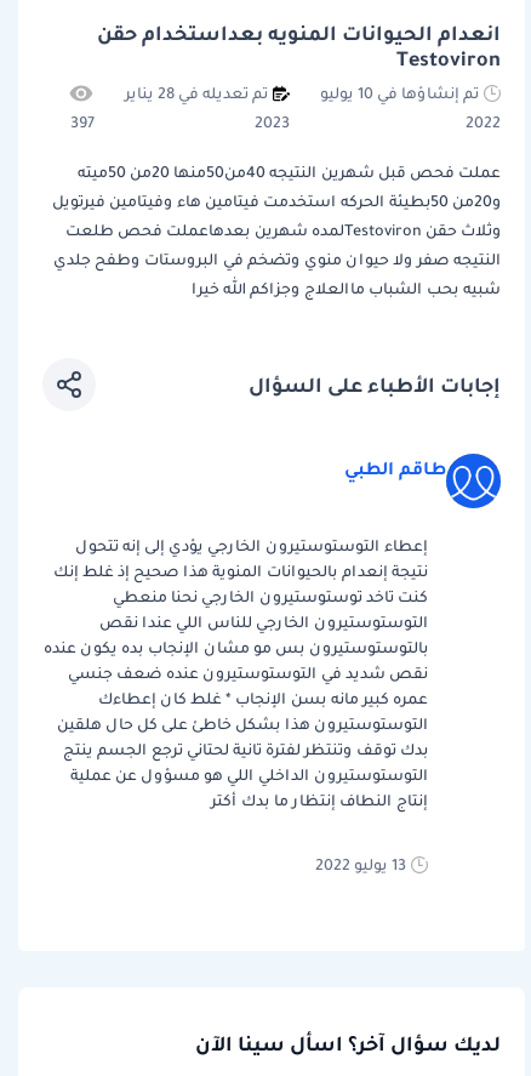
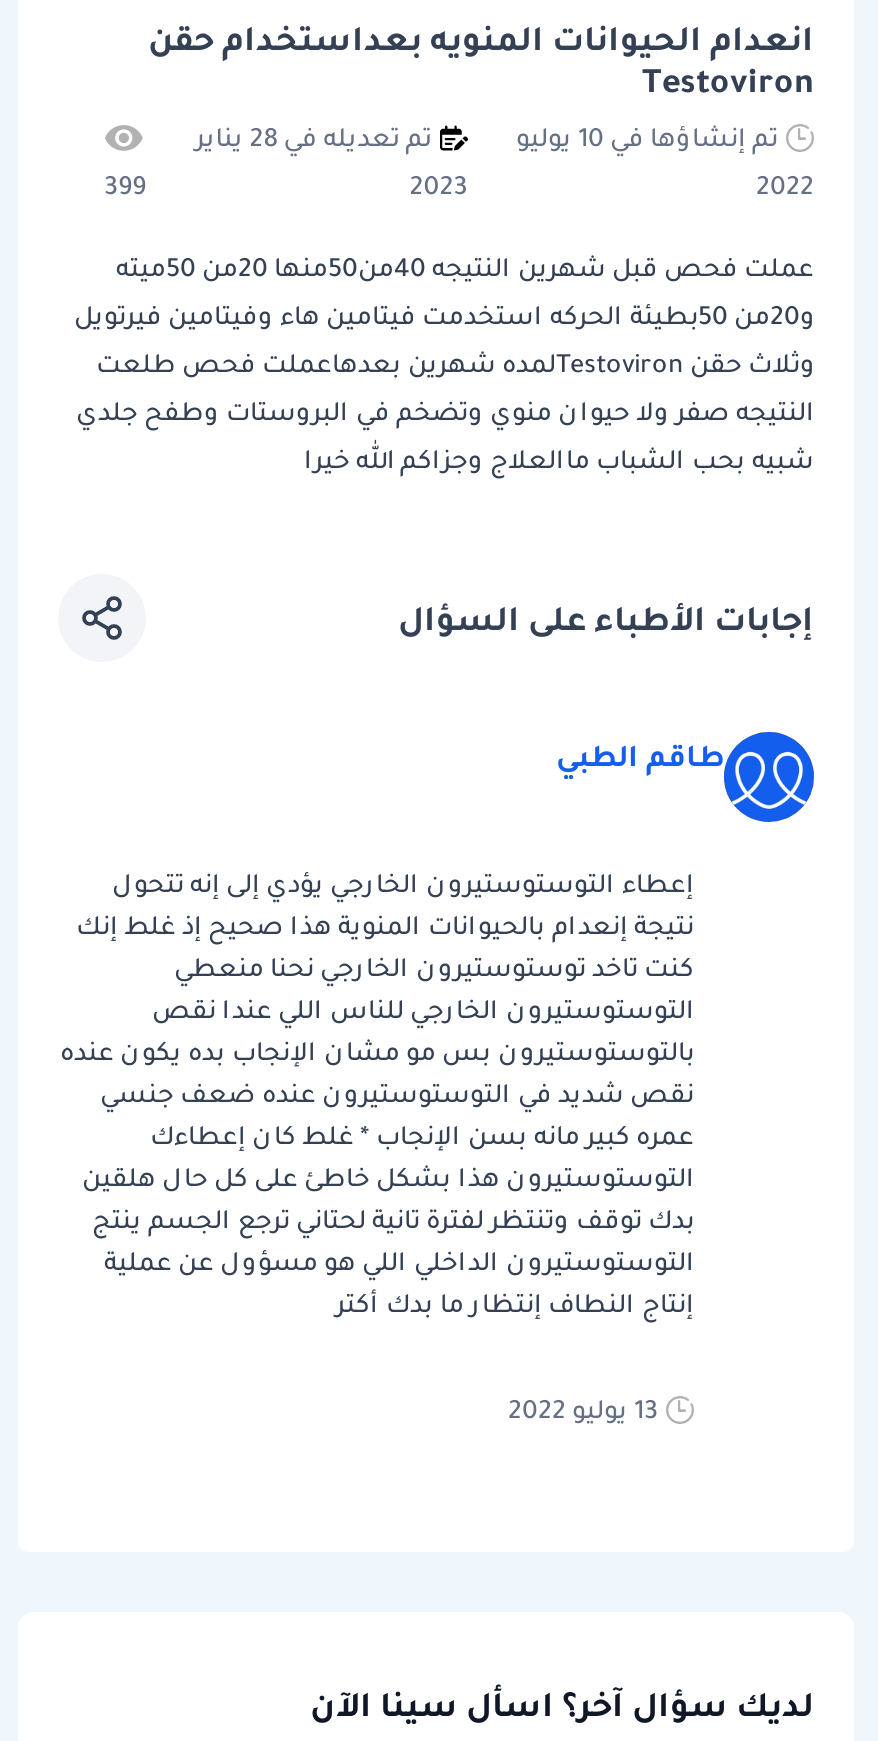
- 397
+ 399
